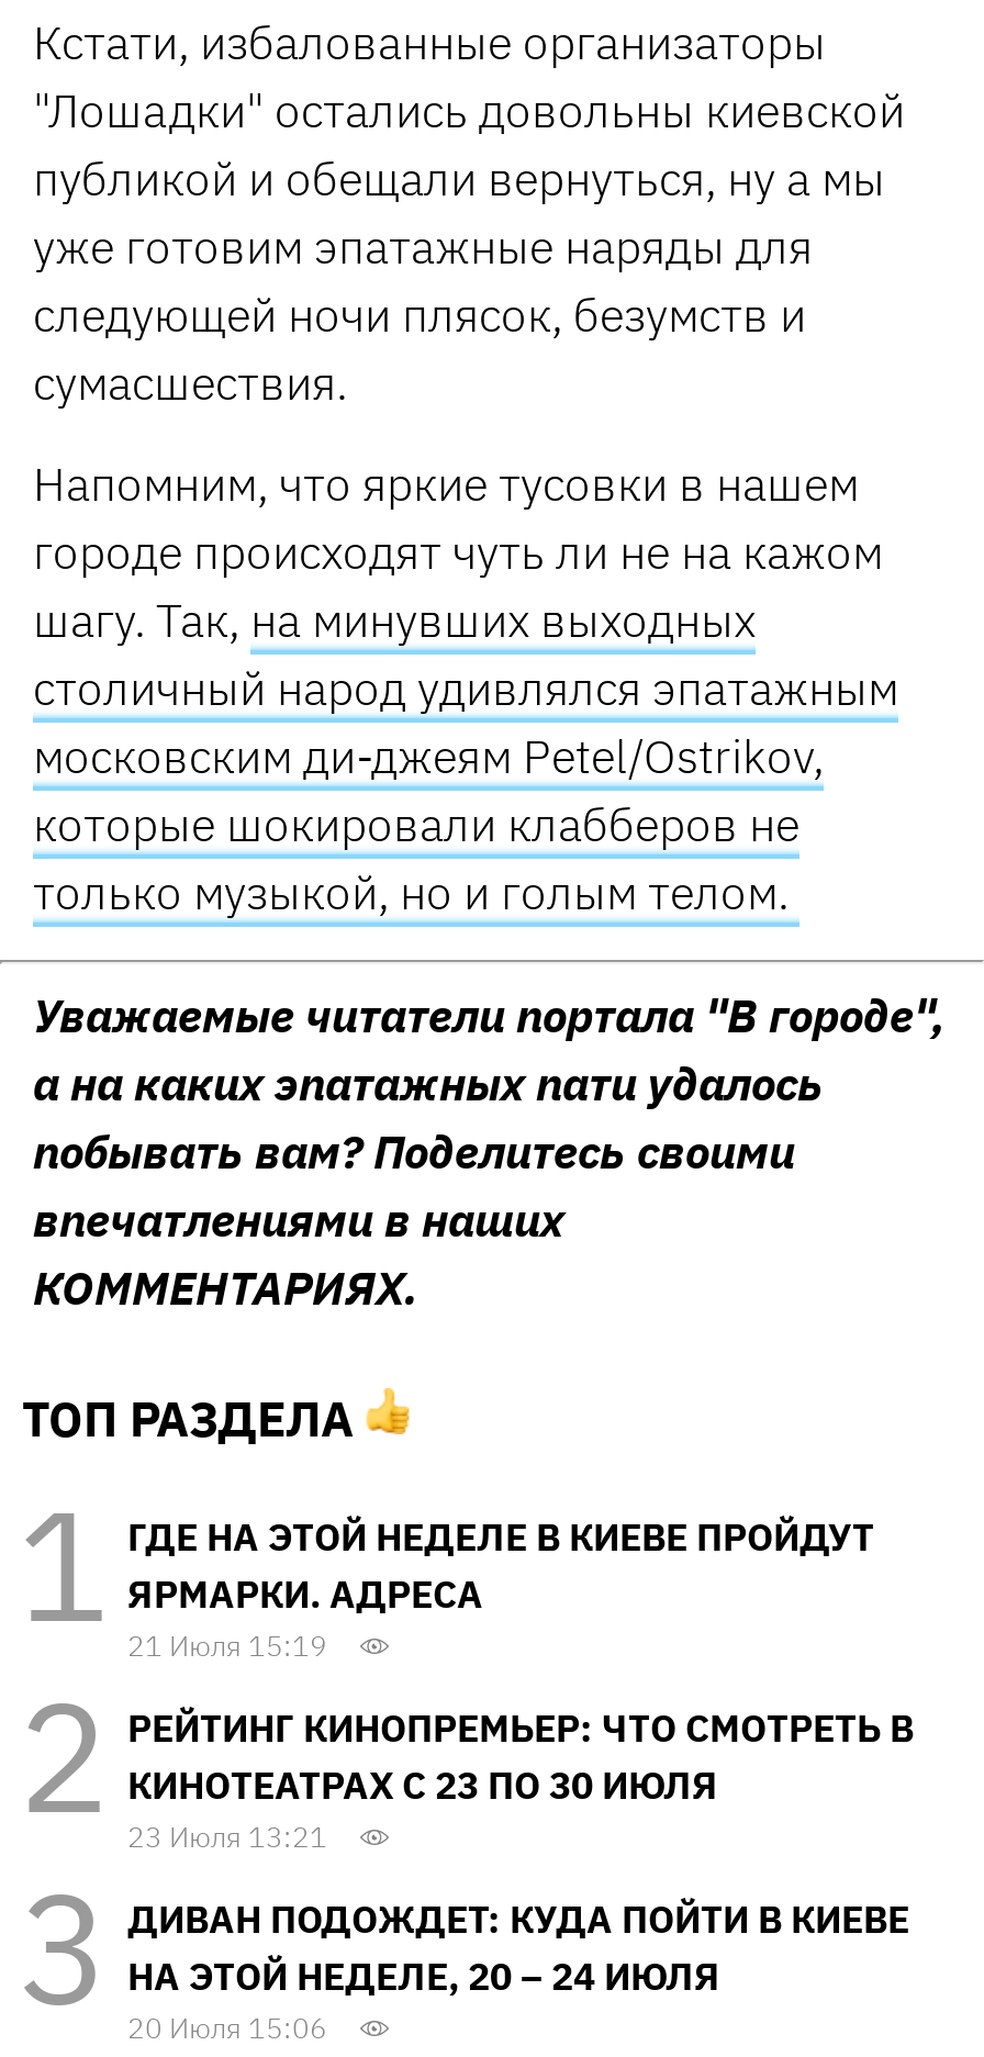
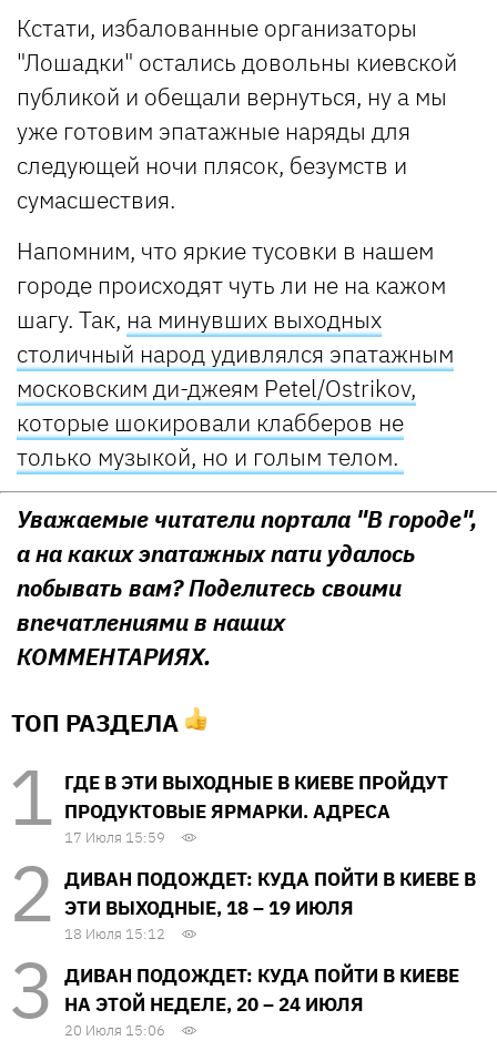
- ГДЕ НА ЭТОЙ НЕДЕЛЕ В КИЕВЕ ПРОЙДУТ
- ЯРМАРКИ. АДРЕСА
- 21 Июля 15:19
+ ГДЕ В ЭТИ ВЫХОДНЫЕ В КИЕВЕ ПРОЙДУТ
+ ПРОДУКТОВЫЕ ЯРМАРКИ. АДРЕСА
+ 17 Июля 15:59

- РЕЙТИНГ КИНОПРЕМЬЕР: ЧТО СМОТРЕТЬ В
- КИНОТЕАТРАХ С 23 ПО 30 ИЮЛЯ
- 23 Июля 13:21
+ ДИВАН ПОДОЖДЕТ: КУДА ПОЙТИ В КИЕВЕ В
+ ЭТИ ВЫХОДНЫЕ, 18 – 19 ИЮЛЯ
+ 18 Июля 15:12
